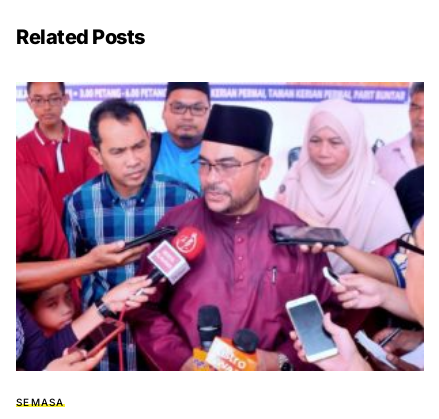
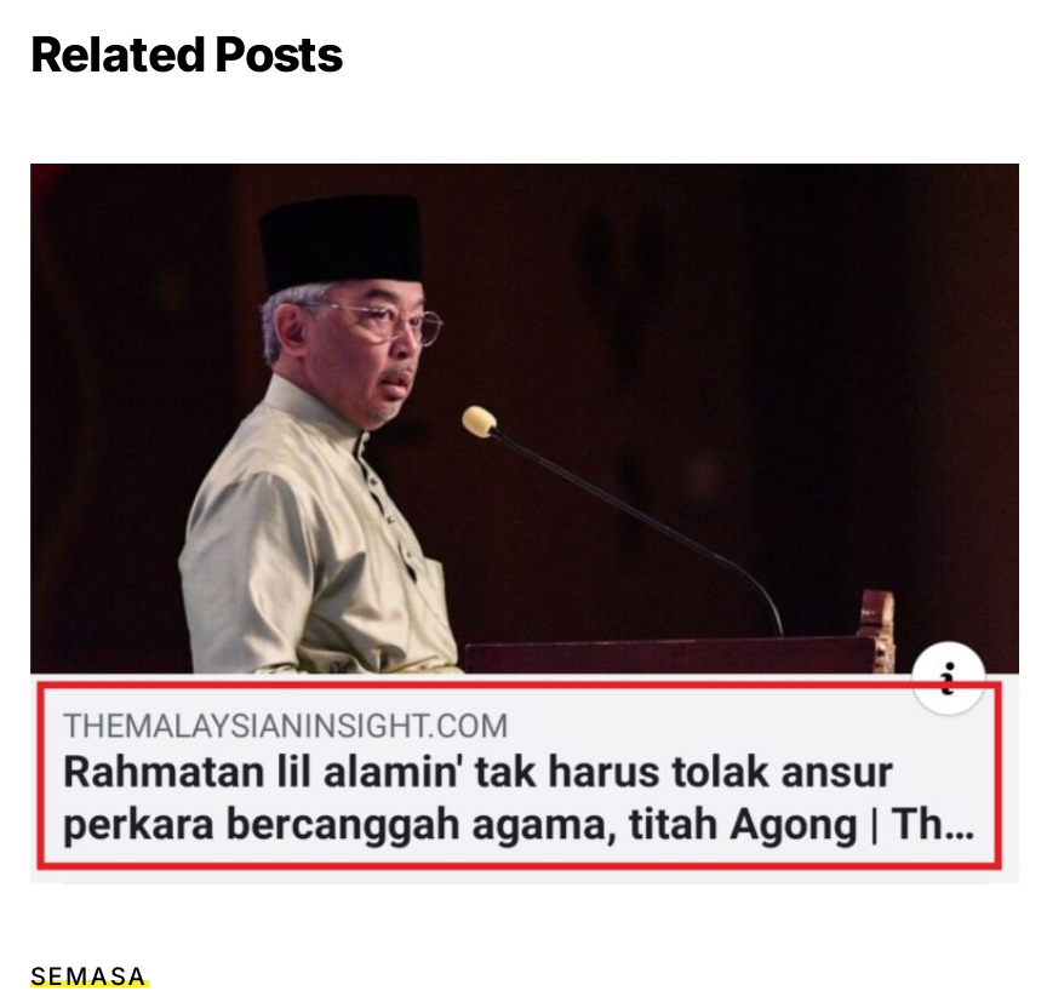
- [image]
+ [image]
